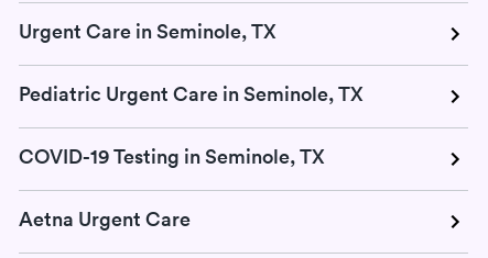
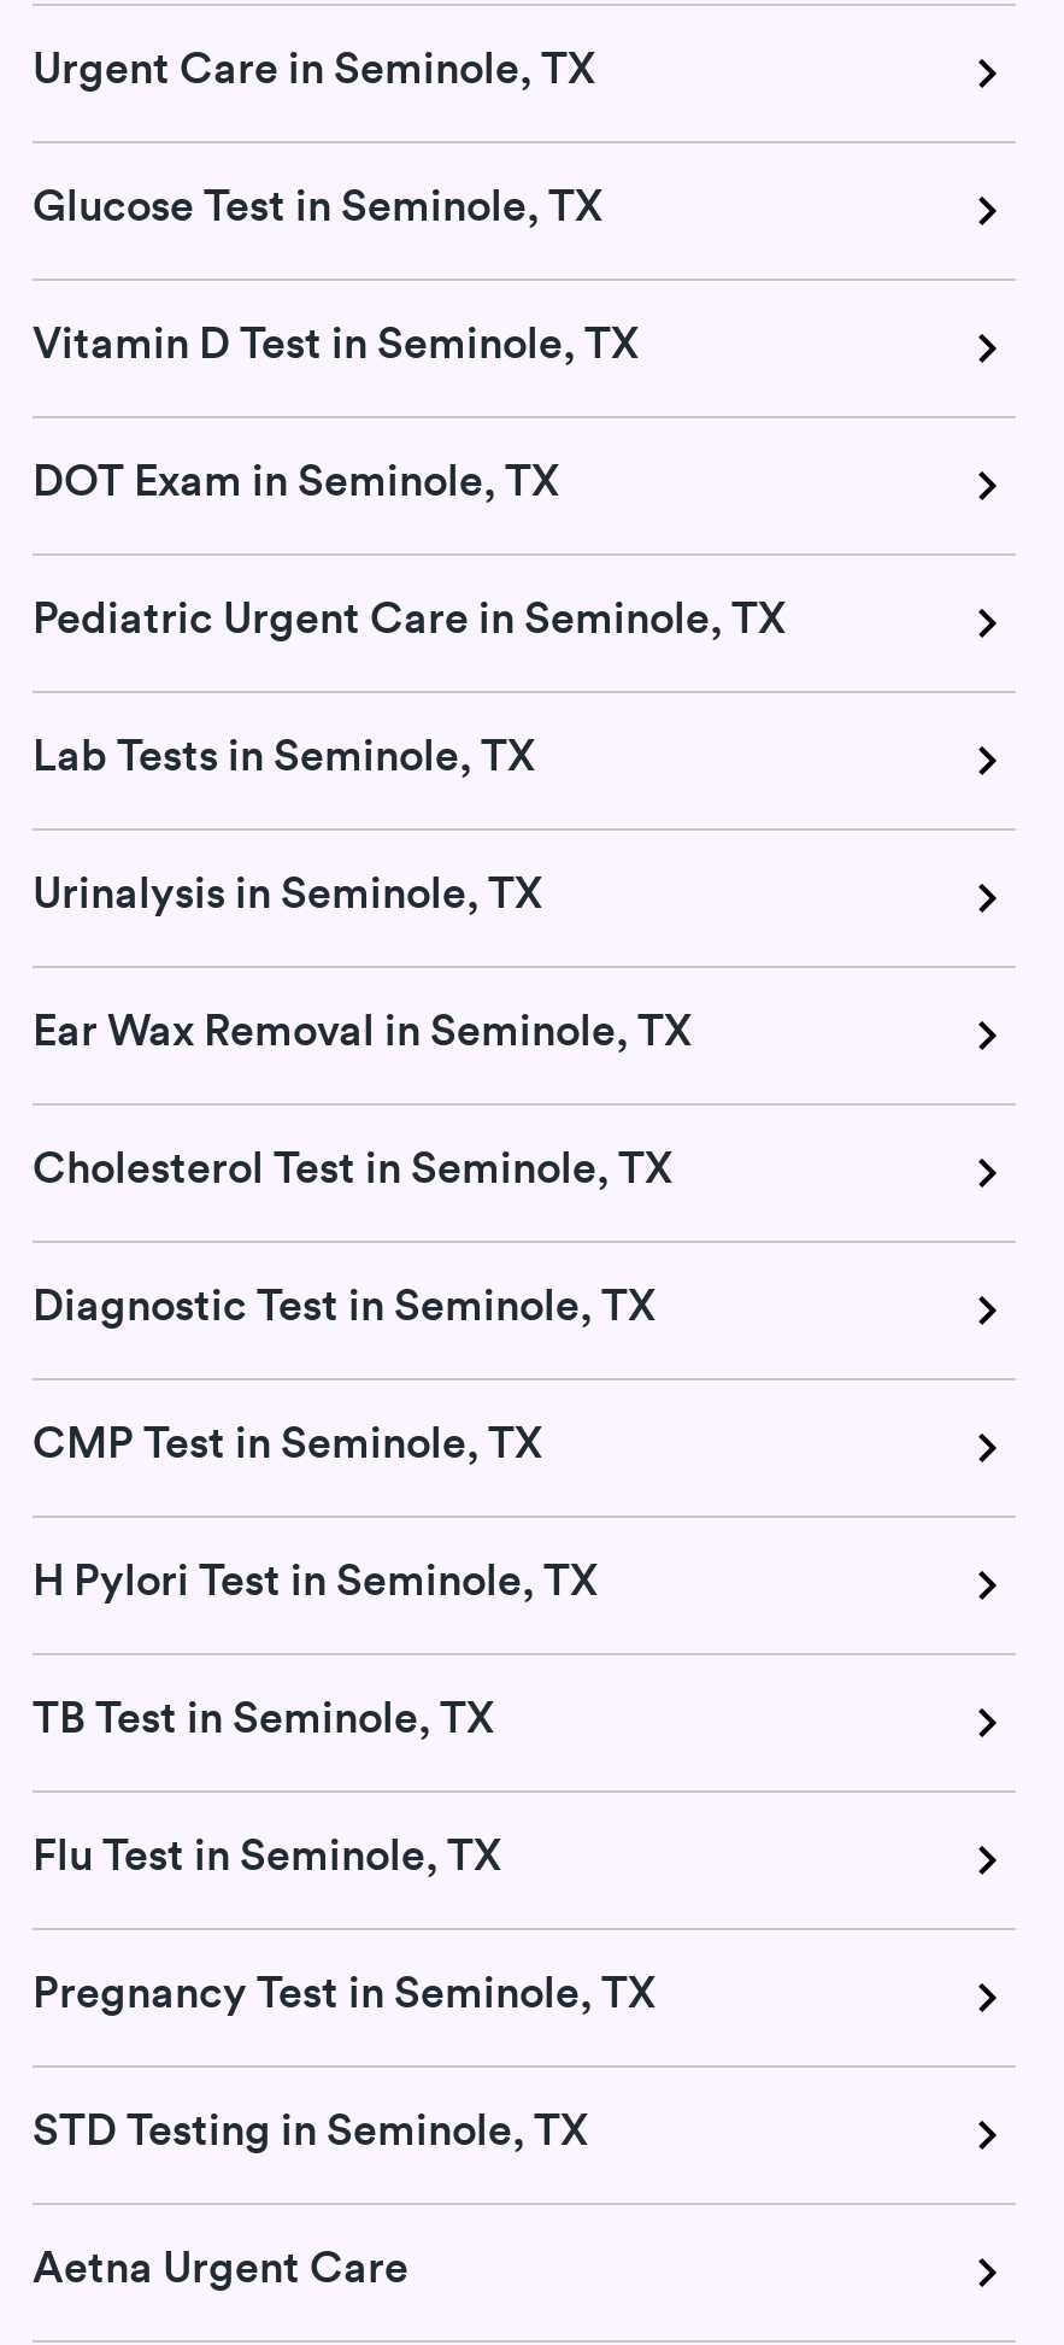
+ Glucose Test in Seminole, TX
+ Vitamin D Test in Seminole, TX
+ DOT Exam in Seminole, TX

- COVID-19 Testing in Seminole, TX
+ Lab Tests in Seminole, TX
+ Urinalysis in Seminole, TX
+ Ear Wax Removal in Seminole, TX
+ Cholesterol Test in Seminole, TX
+ Diagnostic Test in Seminole, TX
+ CMP Test in Seminole, TX
+ H Pylori Test in Seminole, TX
+ TB Test in Seminole, TX
+ Flu Test in Seminole, TX
+ Pregnancy Test in Seminole, TX
+ STD Testing in Seminole, TX
